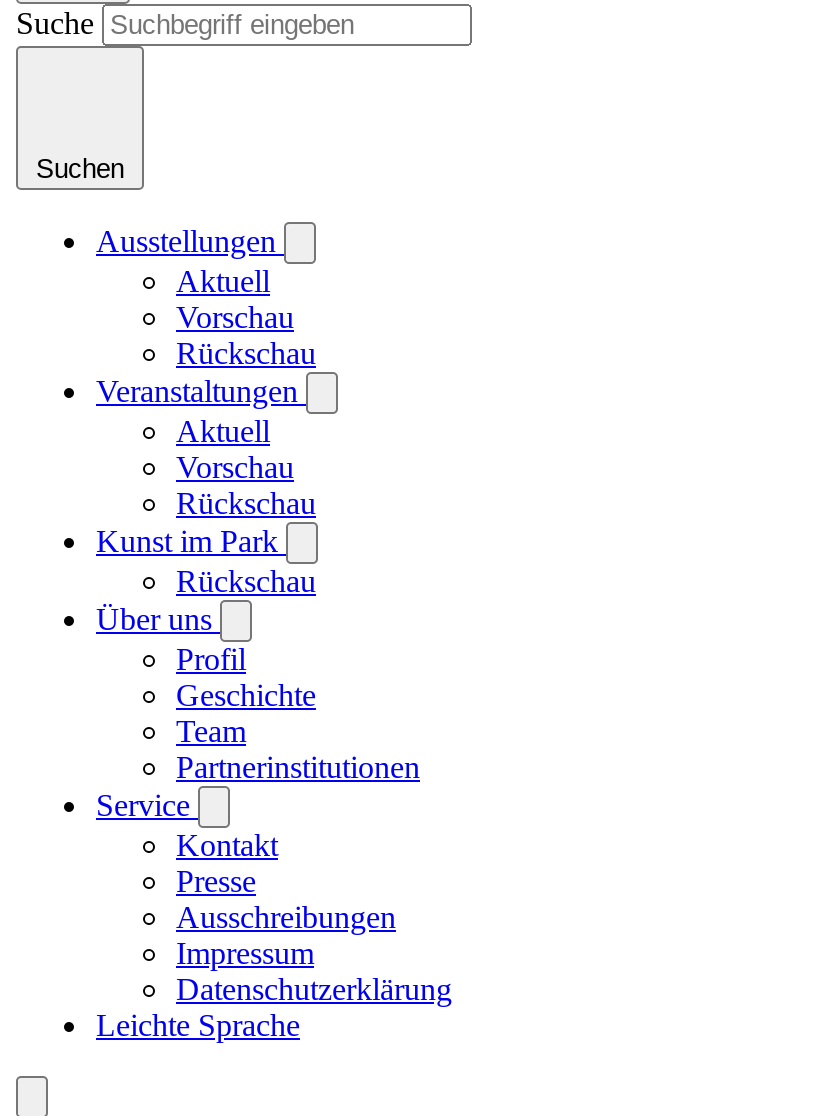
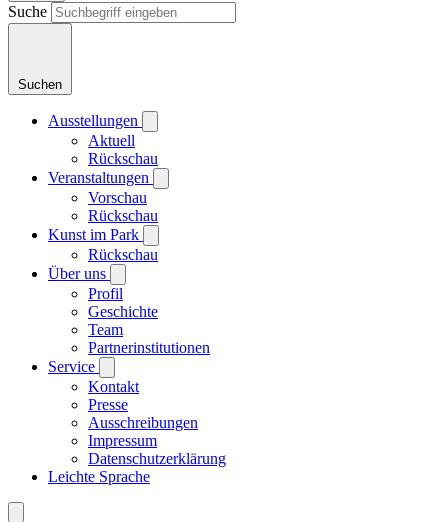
- Vorschau

- Aktuell
